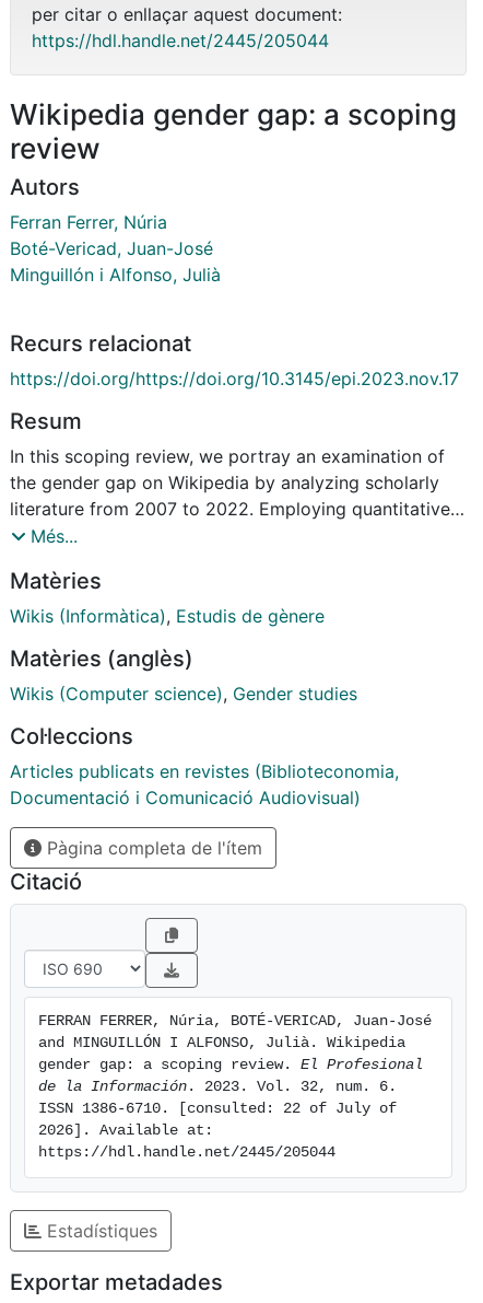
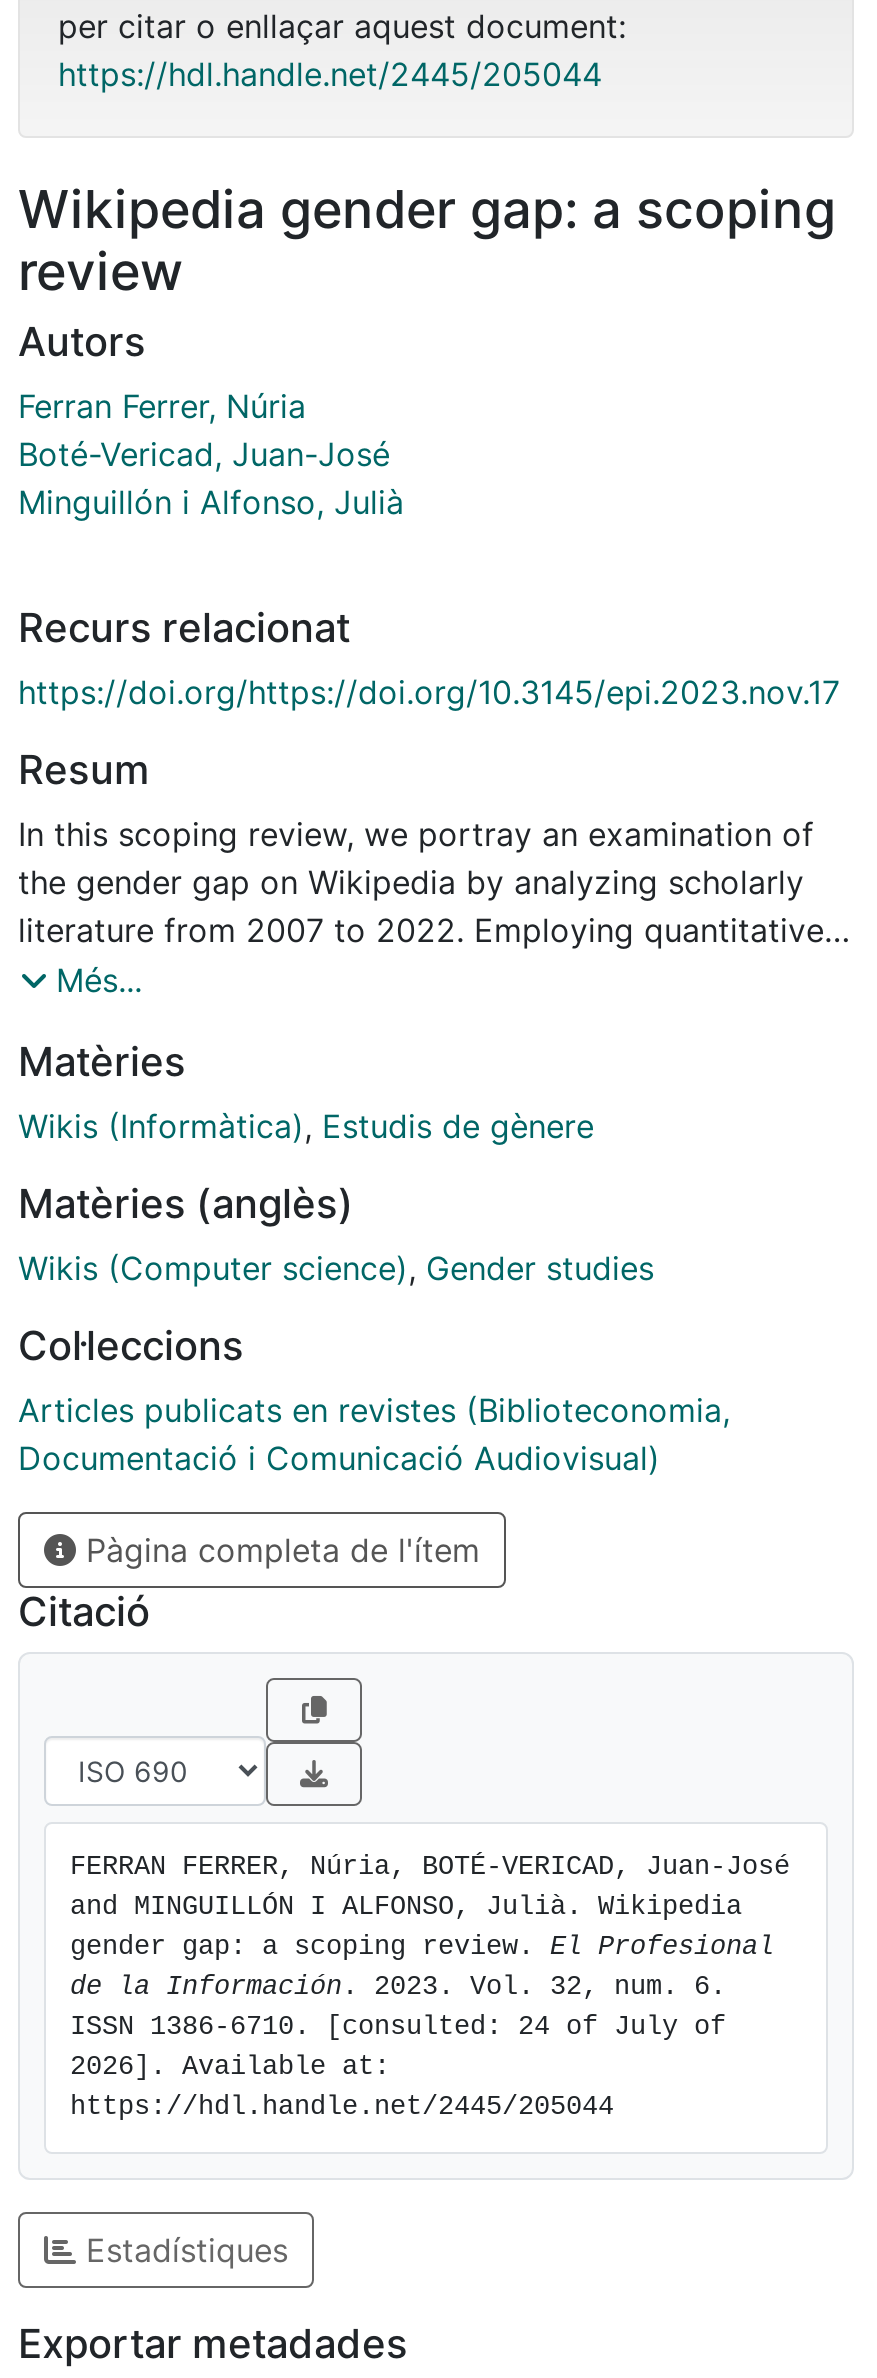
- ISSN 1386-6710. [consulted: 22 of July of
+ ISSN 1386-6710. [consulted: 24 of July of
